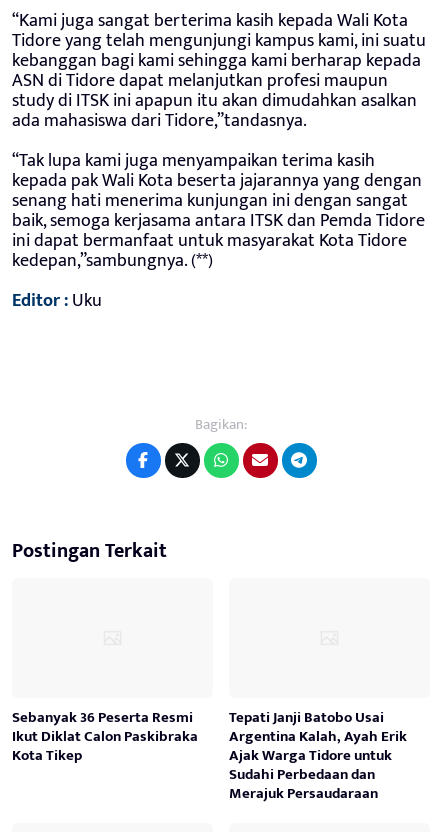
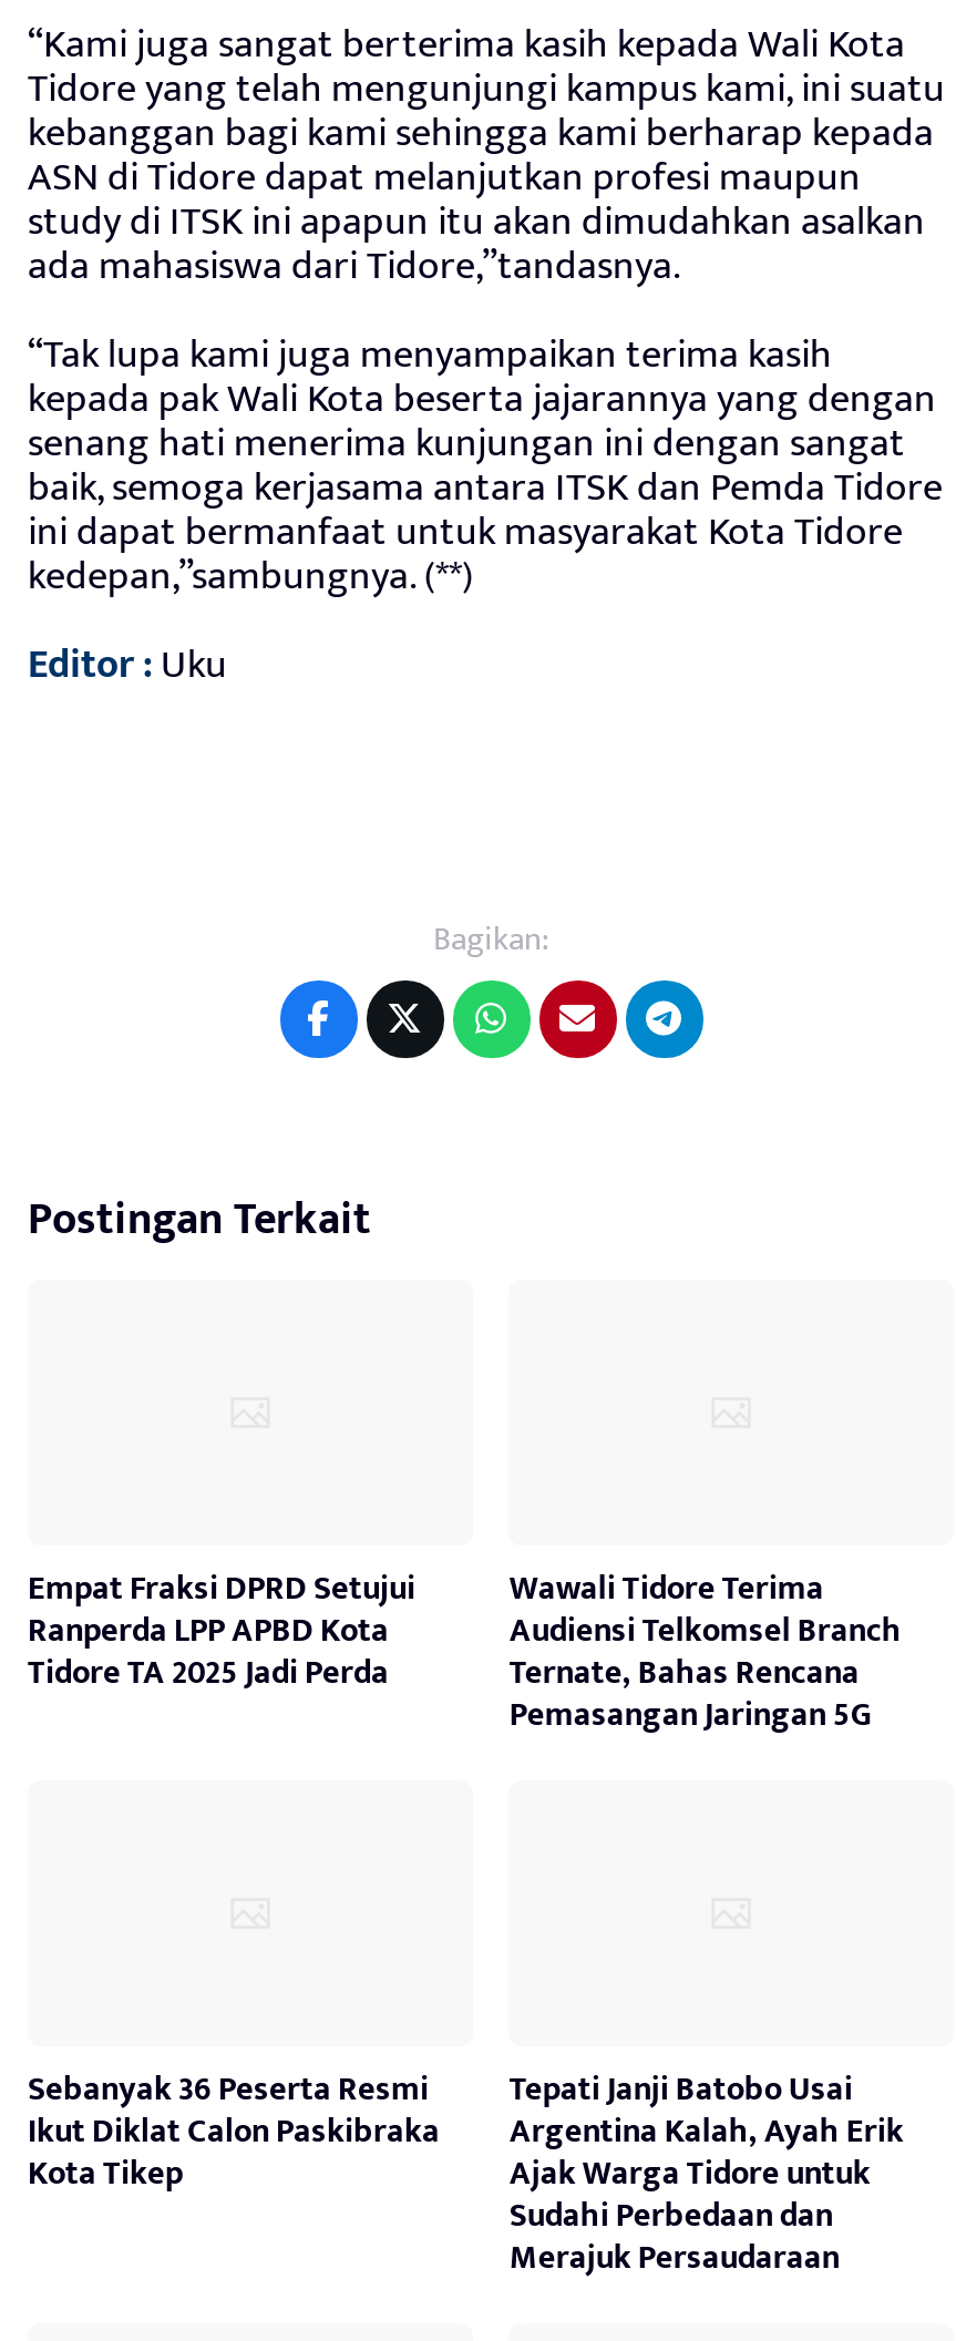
+ Empat Fraksi DPRD Setujui
+ Ranperda LPP APBD Kota
+ Tidore TA 2025 Jadi Perda

+ Wawali Tidore Terima
+ Audiensi Telkomsel Branch
+ Ternate, Bahas Rencana
+ Pemasangan Jaringan 5G
